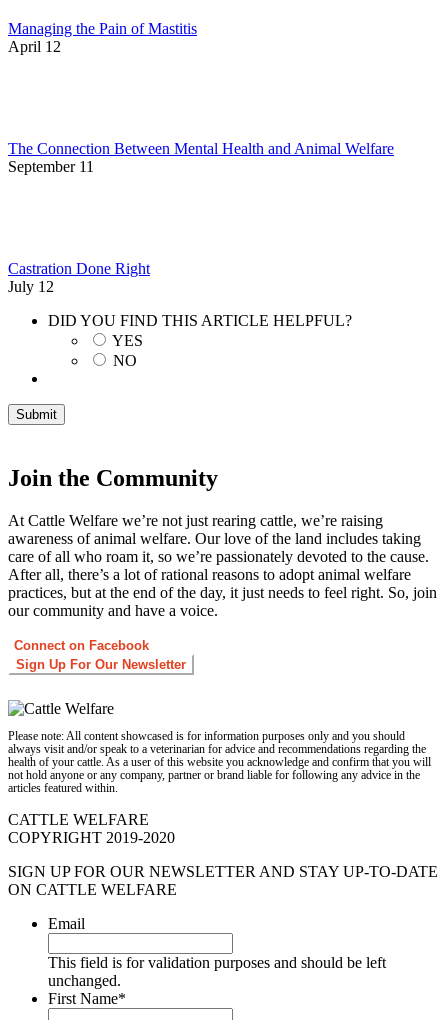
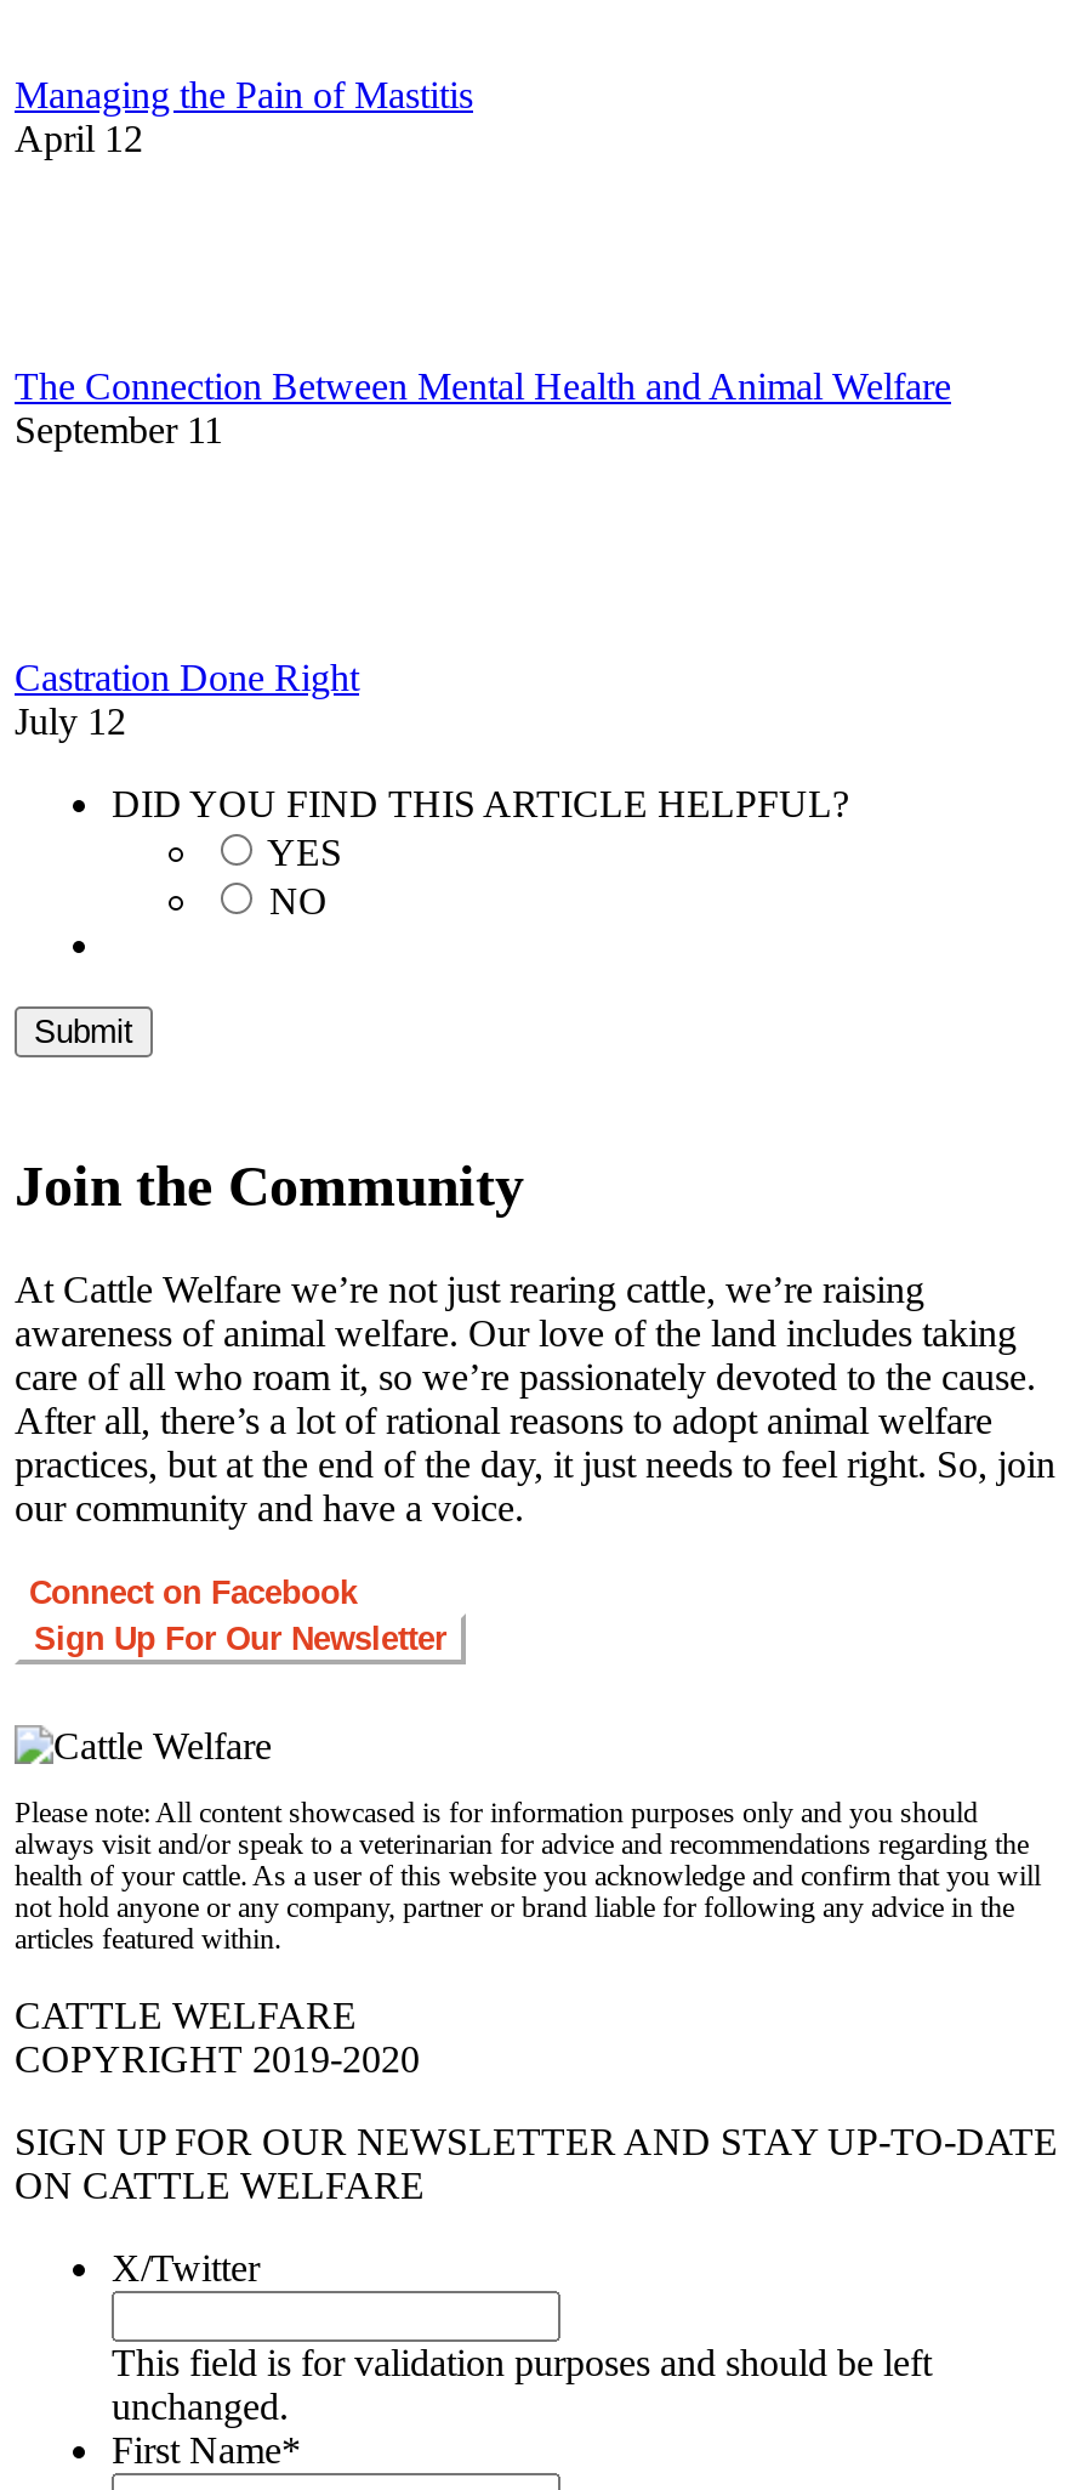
- Email
+ X/Twitter
